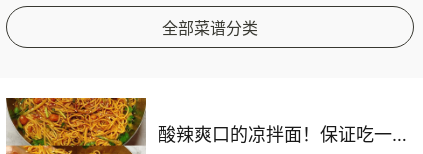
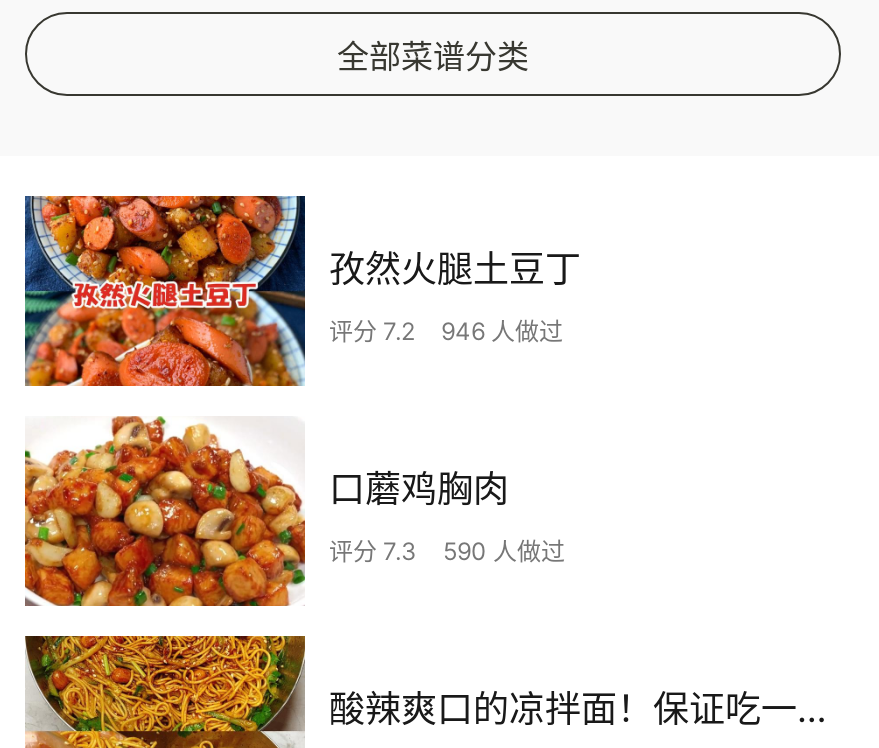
+ [image]
+ 孜然火腿土豆丁
+ 评分 7.2
+ 946 人做过

+ [image]
+ 口蘑鸡胸肉
+ 评分 7.3
+ 590 人做过
